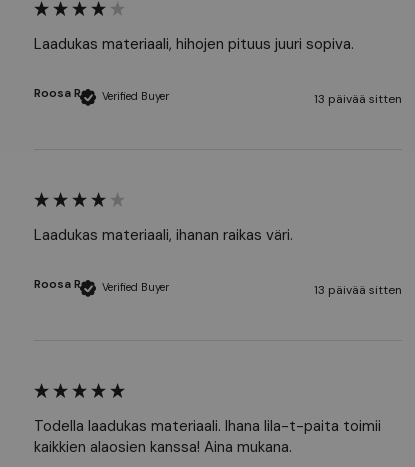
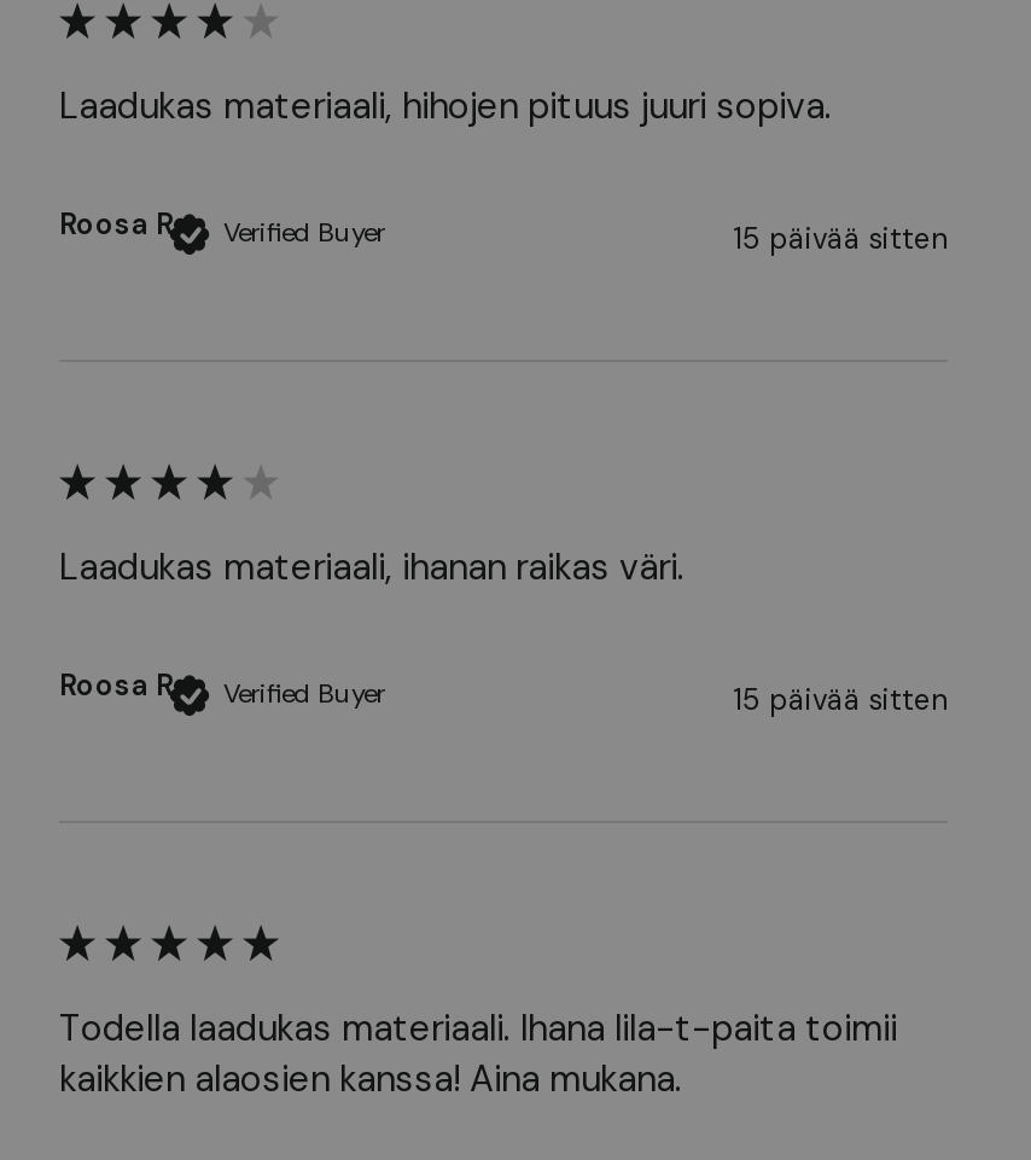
- 13 päivää sitten
+ 15 päivää sitten

- 13 päivää sitten
+ 15 päivää sitten
